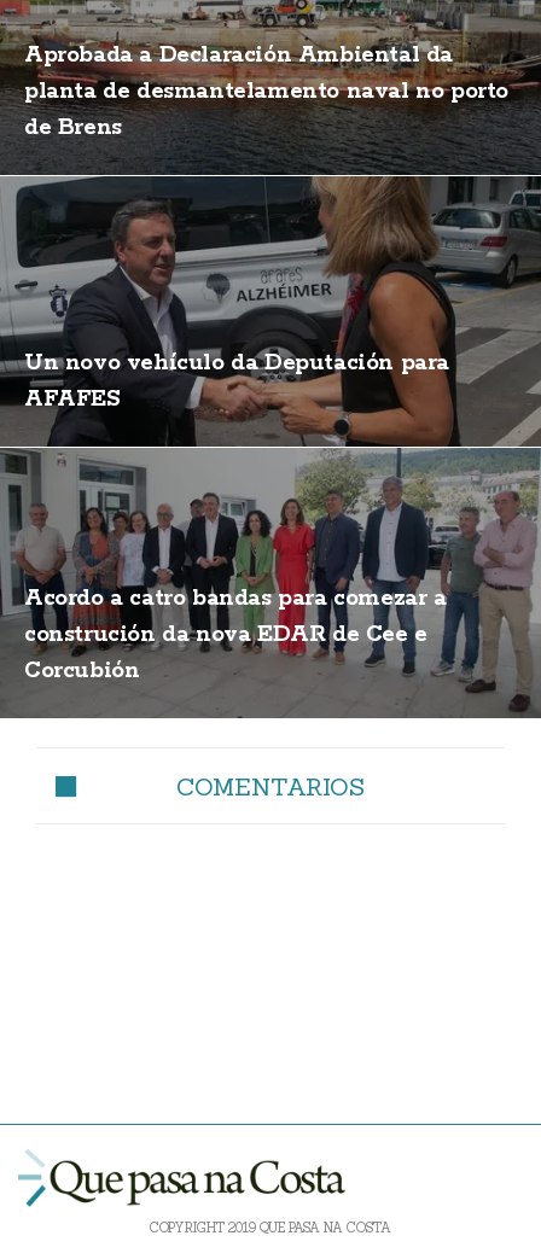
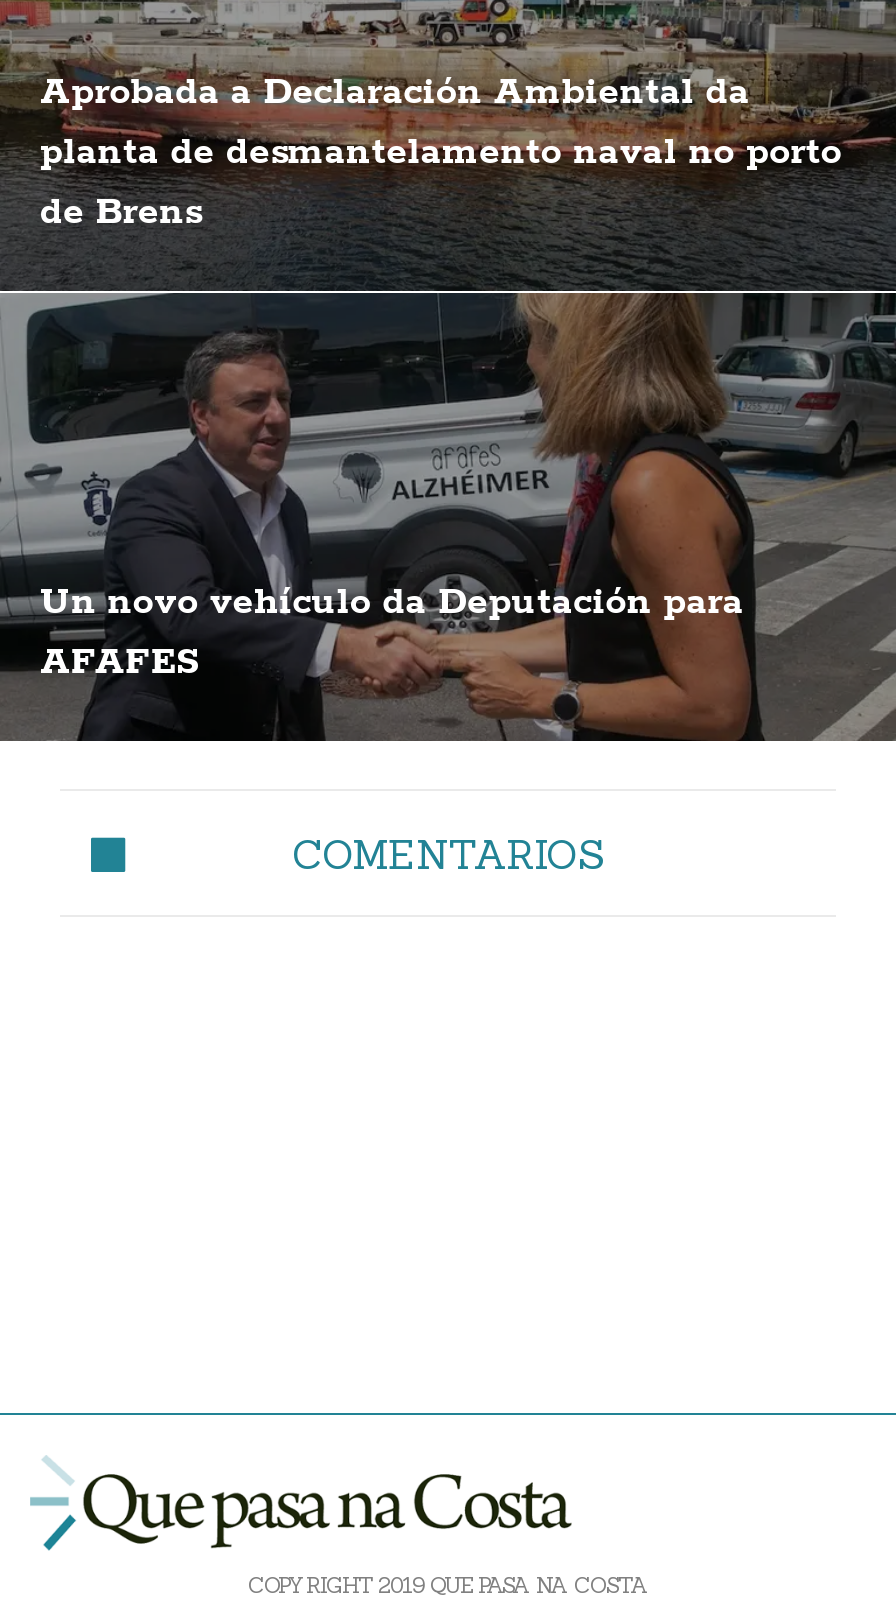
- [image]
- Acordo a catro bandas para comezar a
- construción da nova EDAR de Cee e
- Corcubión
